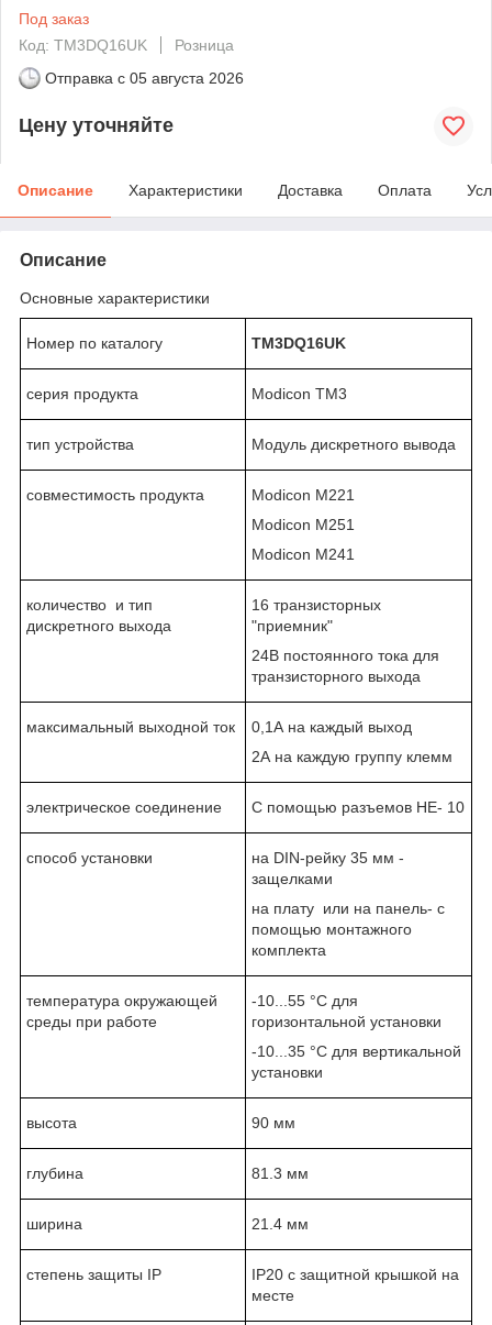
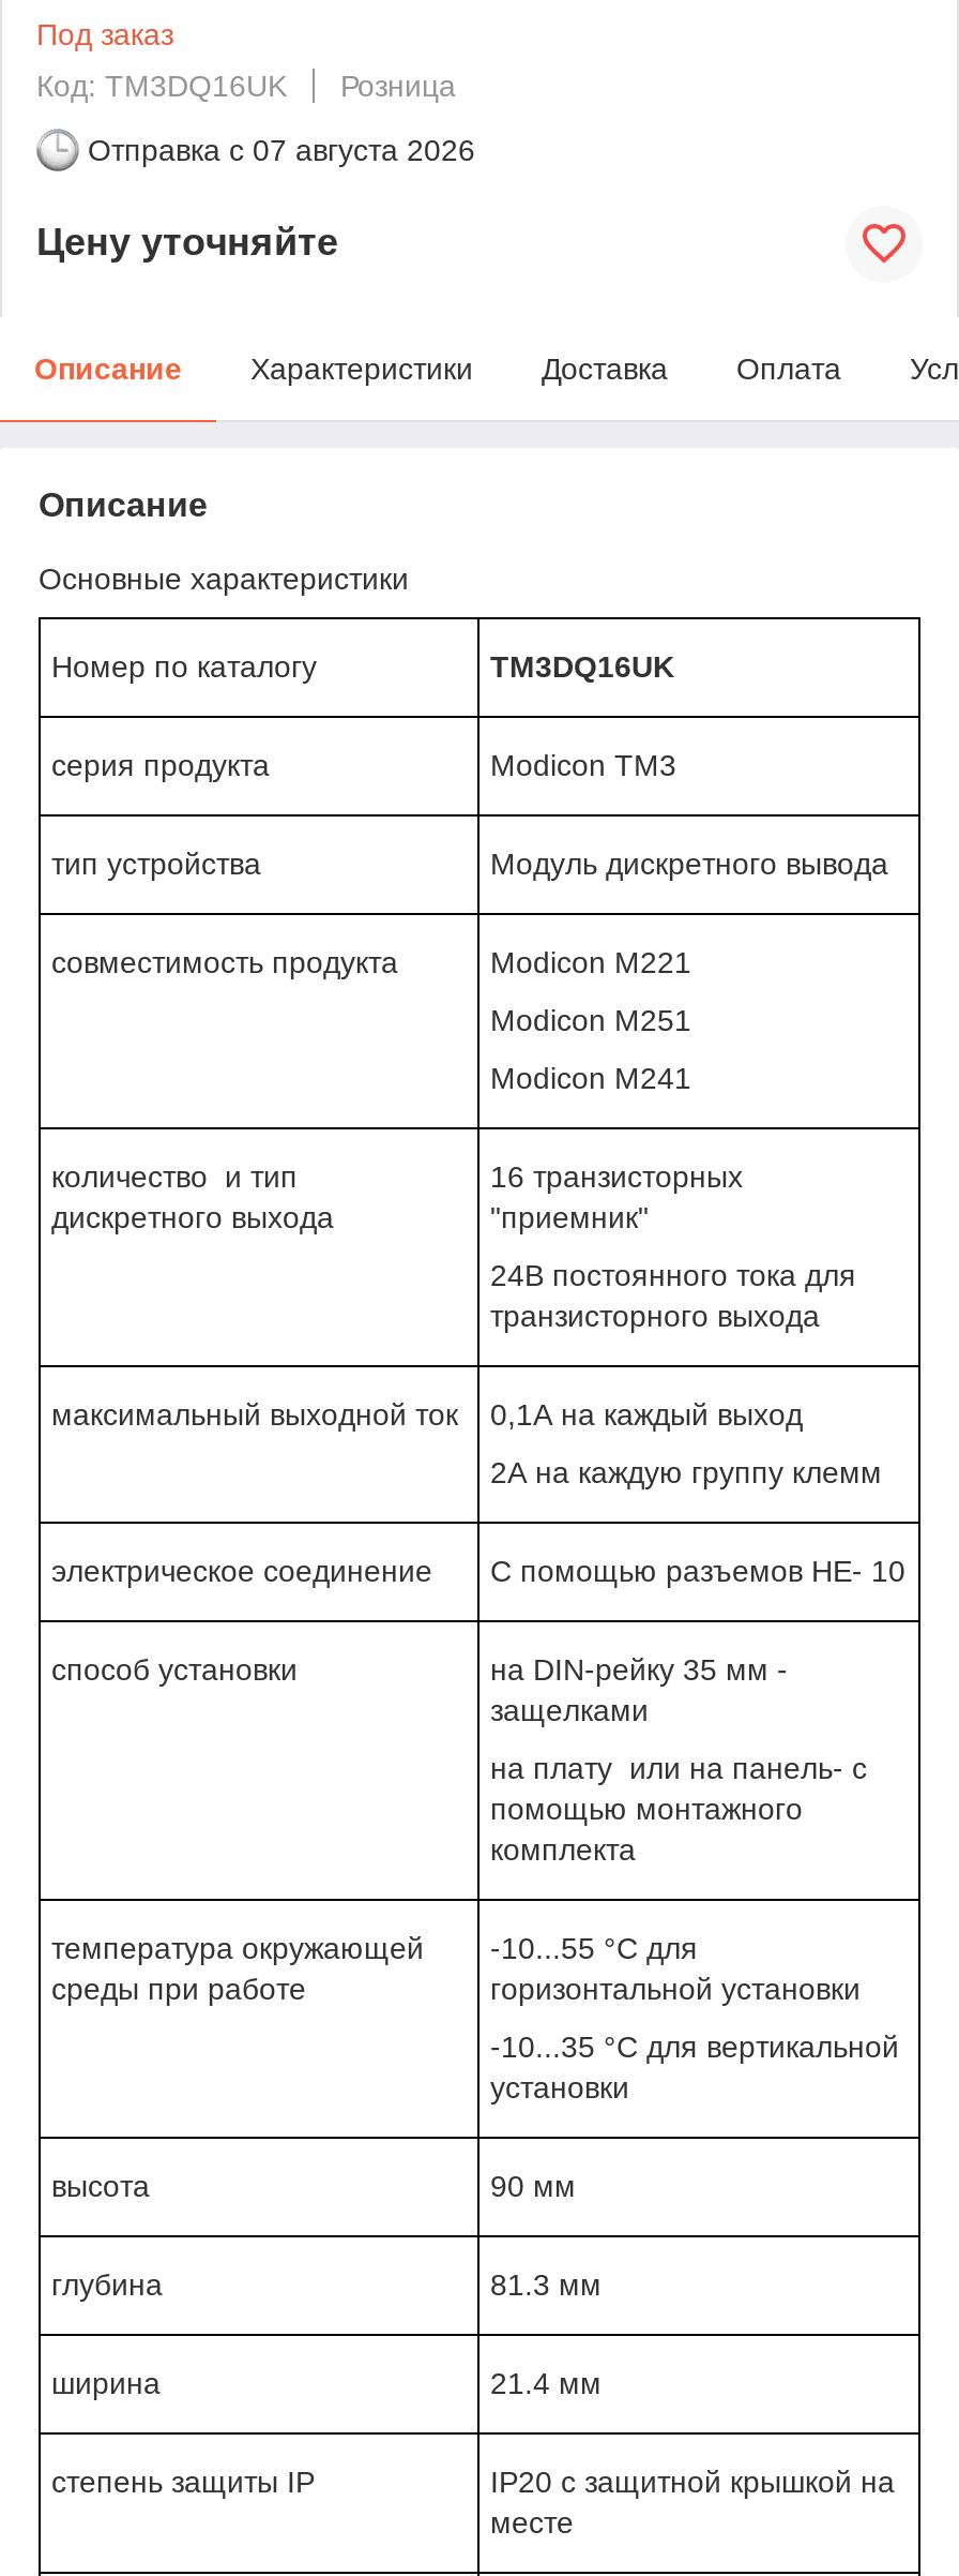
- Отправка с 05 августа 2026
+ Отправка с 07 августа 2026
